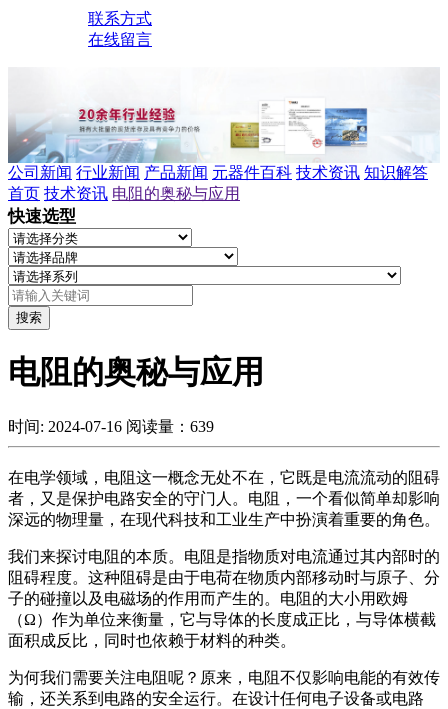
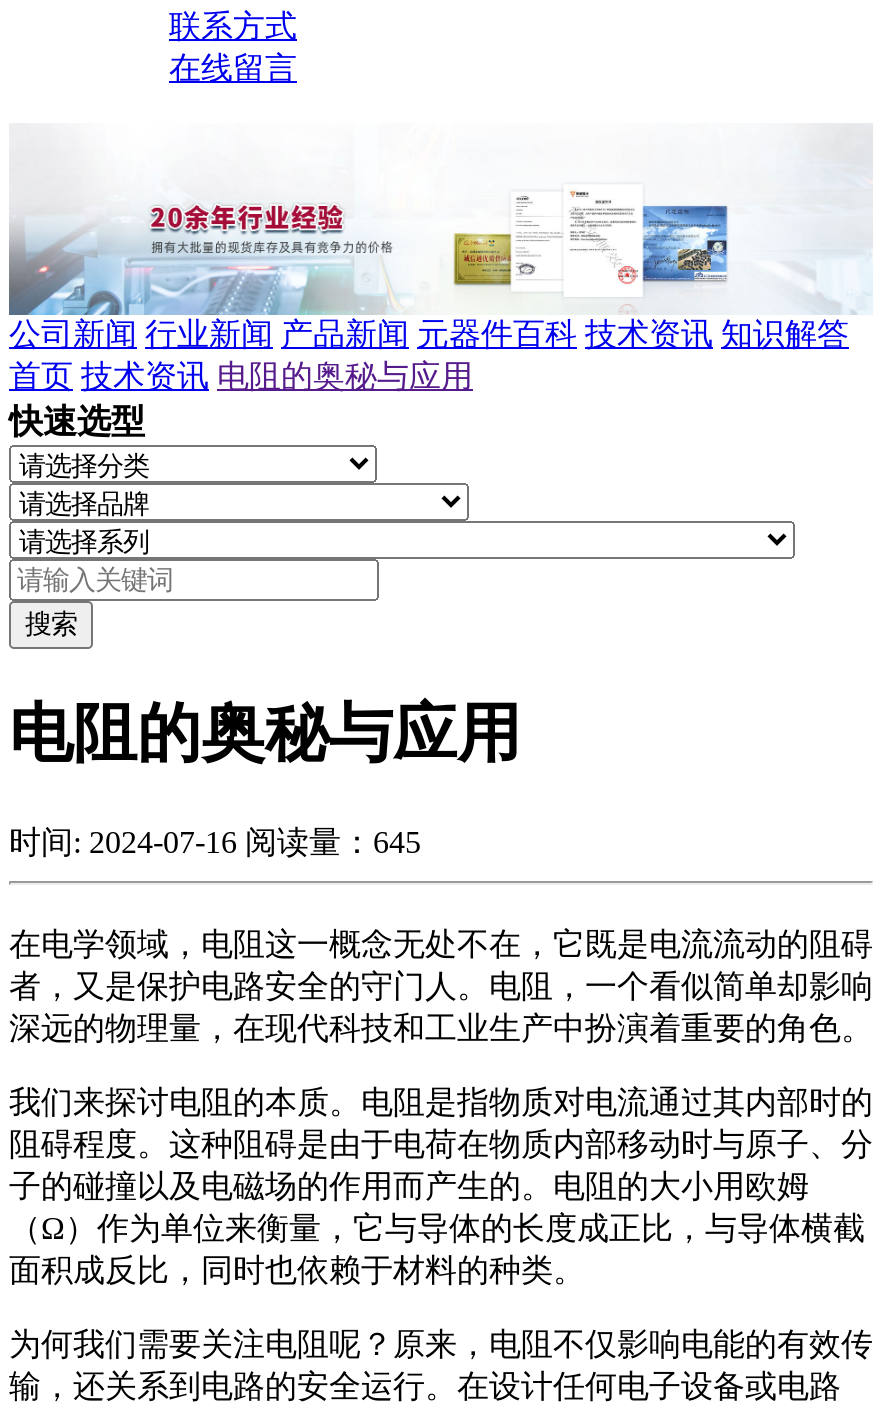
- 时间: 2024-07-16 阅读量：639
+ 时间: 2024-07-16 阅读量：645
